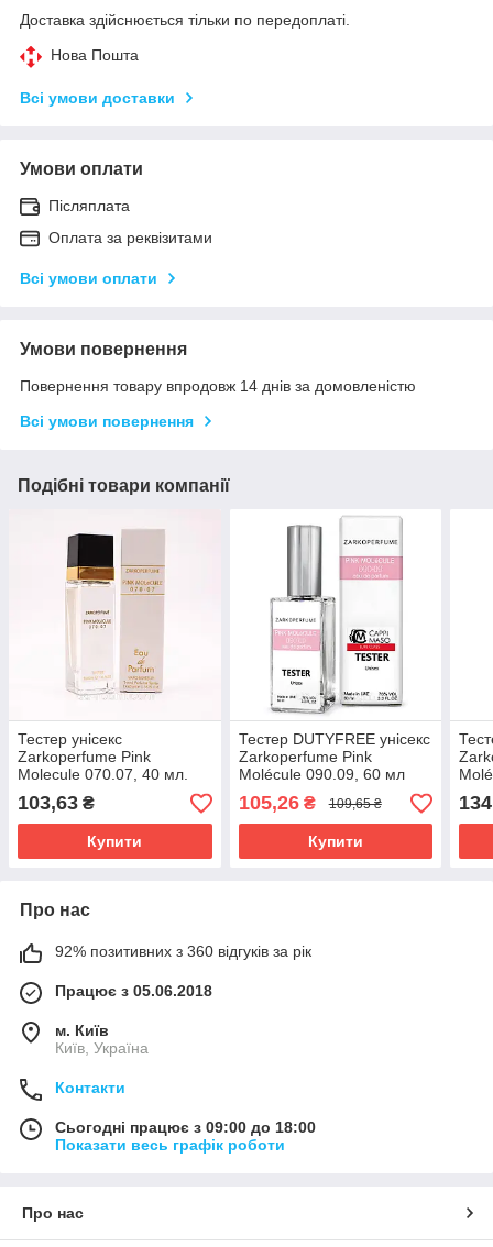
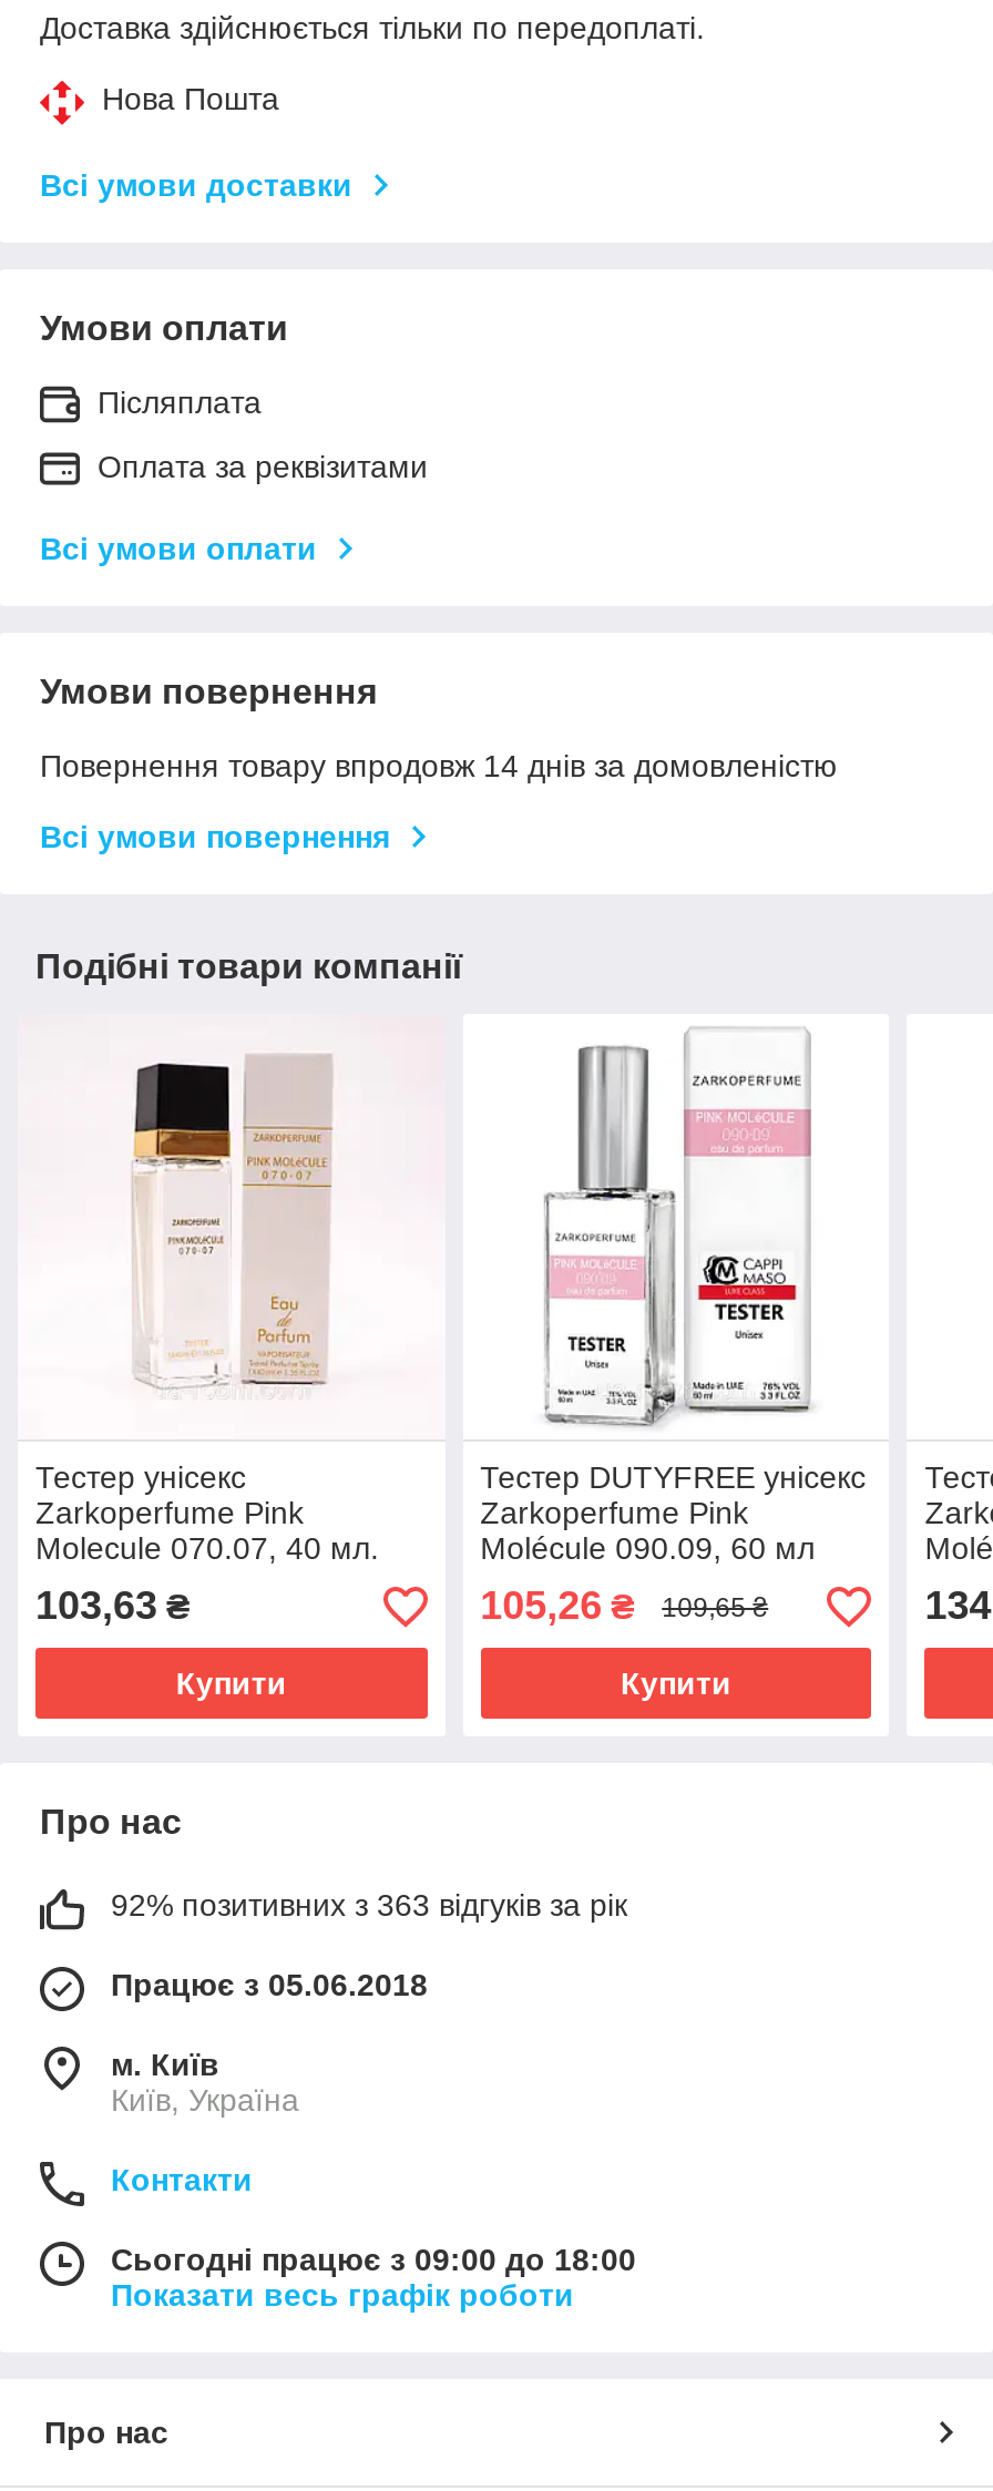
- 92% позитивних з 360 відгуків за рік
+ 92% позитивних з 363 відгуків за рік
